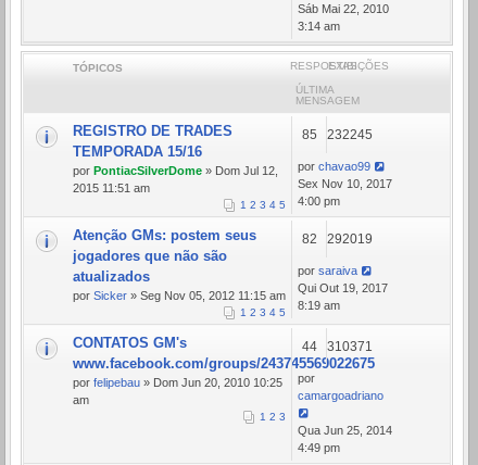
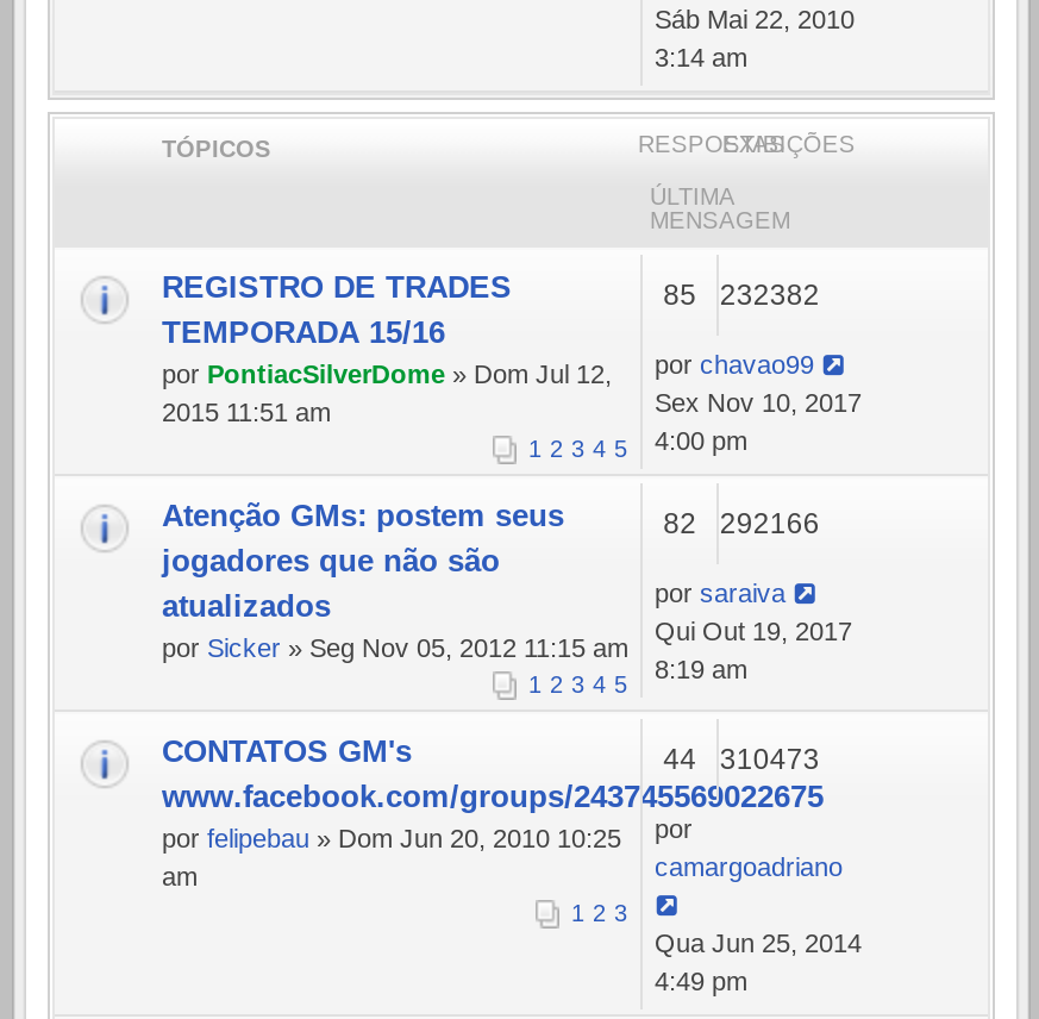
- 85 232245
+ 85 232382

- 82 292019
+ 82 292166

- 44 310371
+ 44 310473
